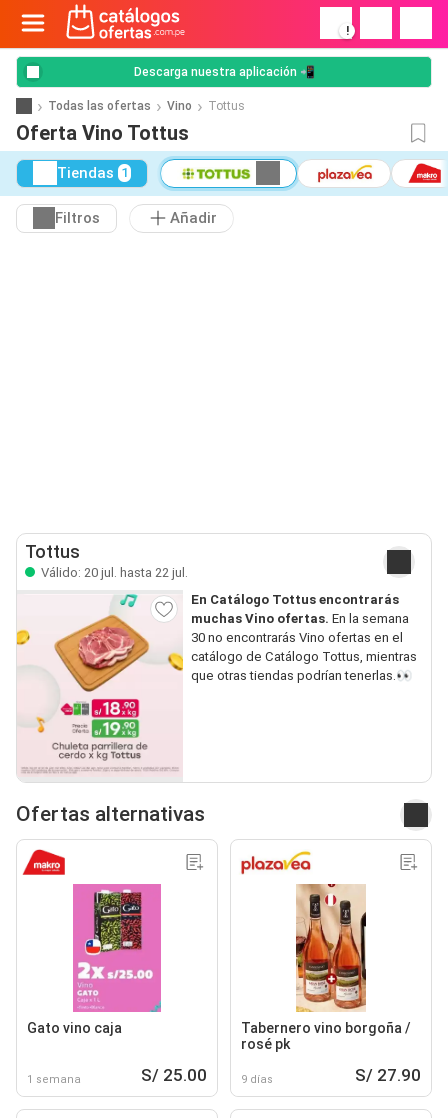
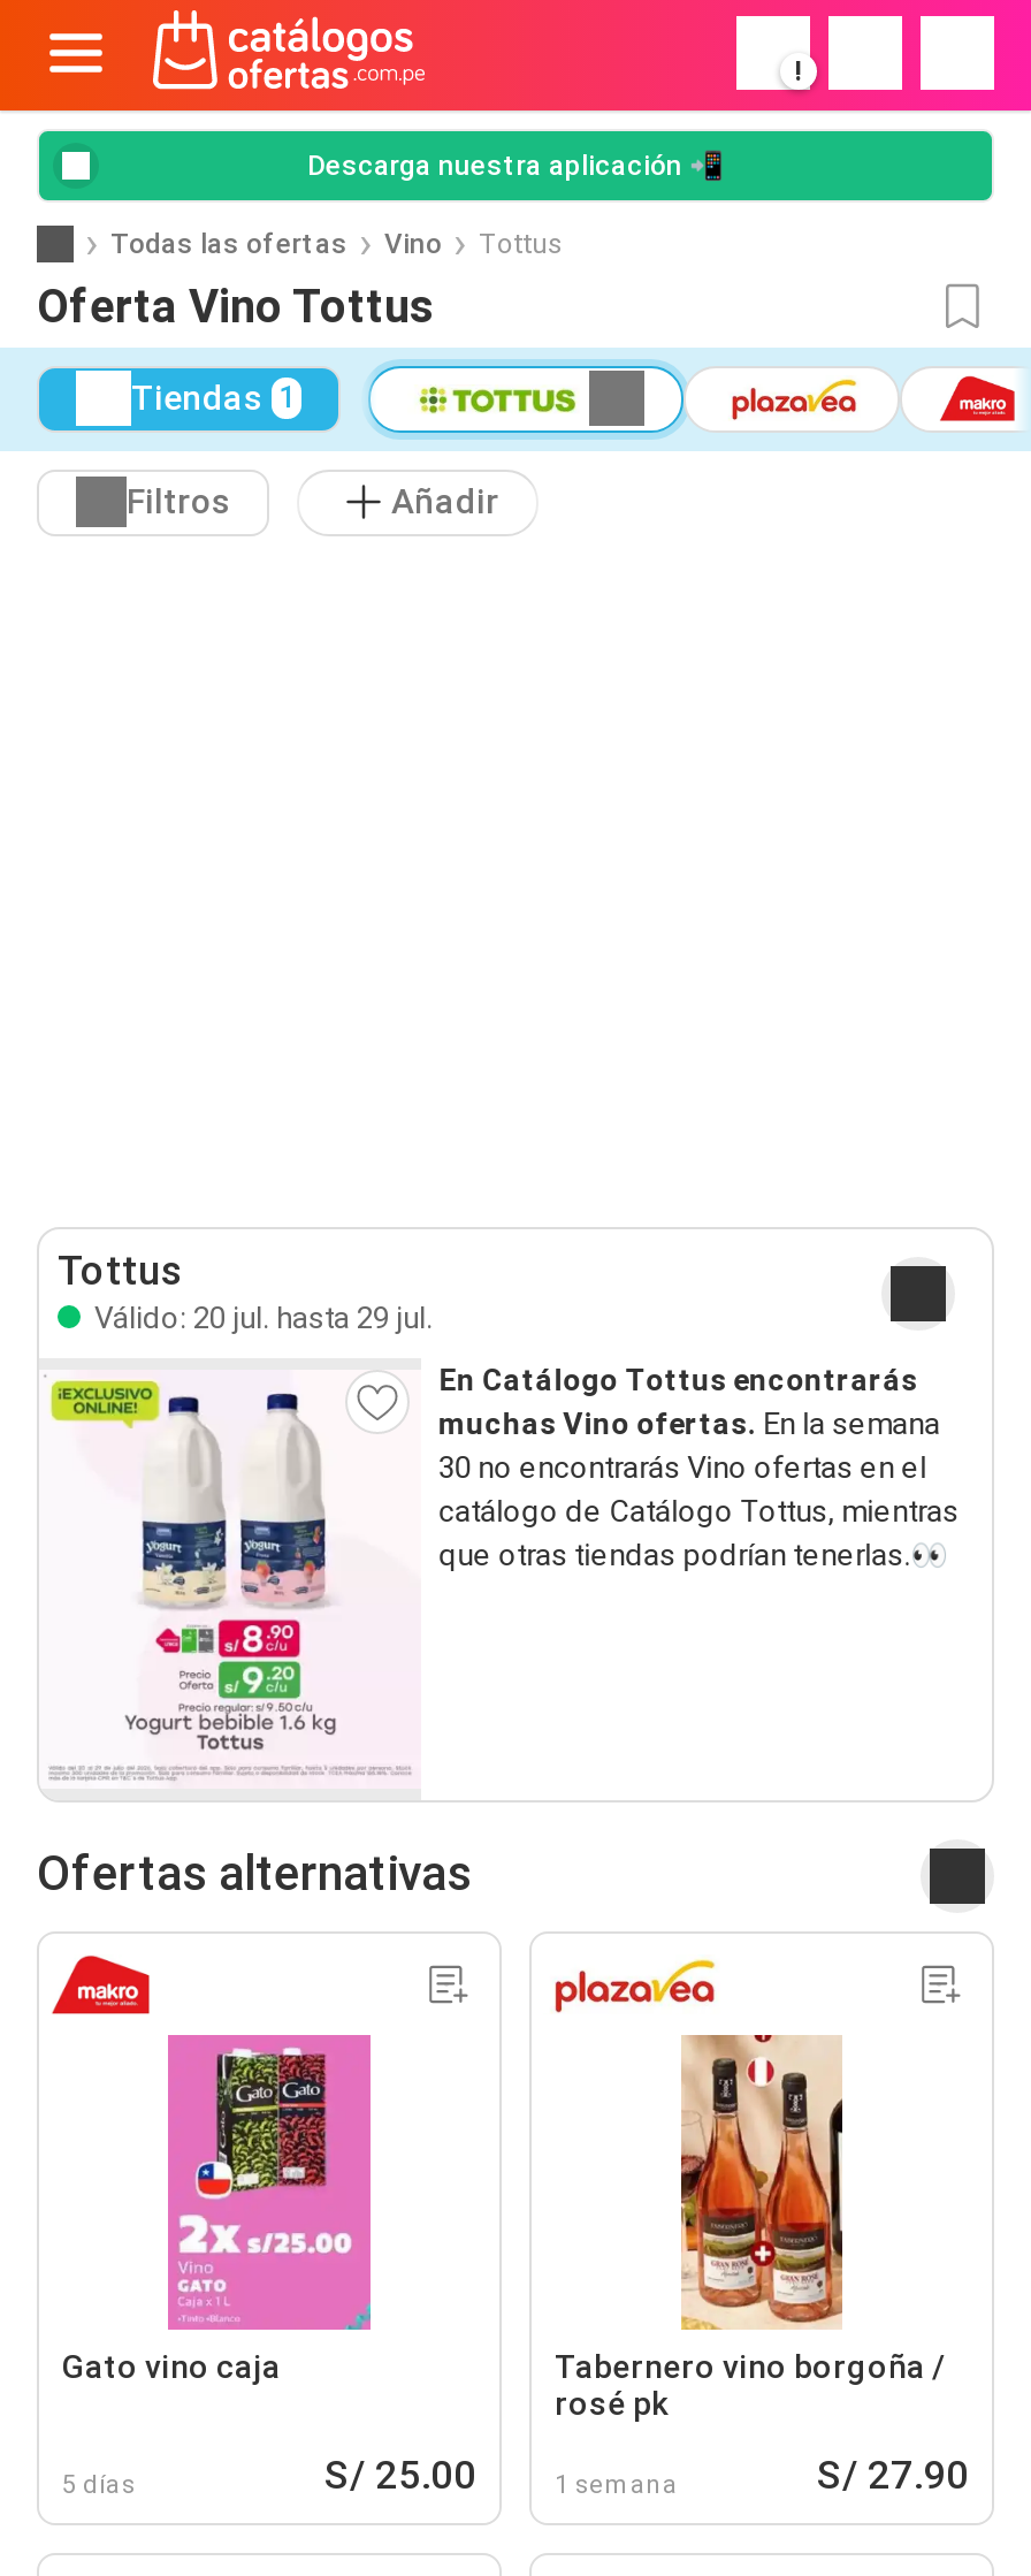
- Válido: 20 jul. hasta 22 jul.
+ Válido: 20 jul. hasta 29 jul.

- [image]
+ [image]

- 1 semana
+ 5 días

- 9 días
+ 1 semana
